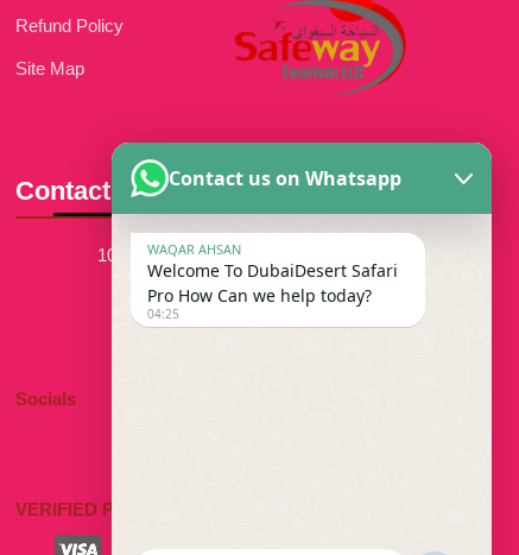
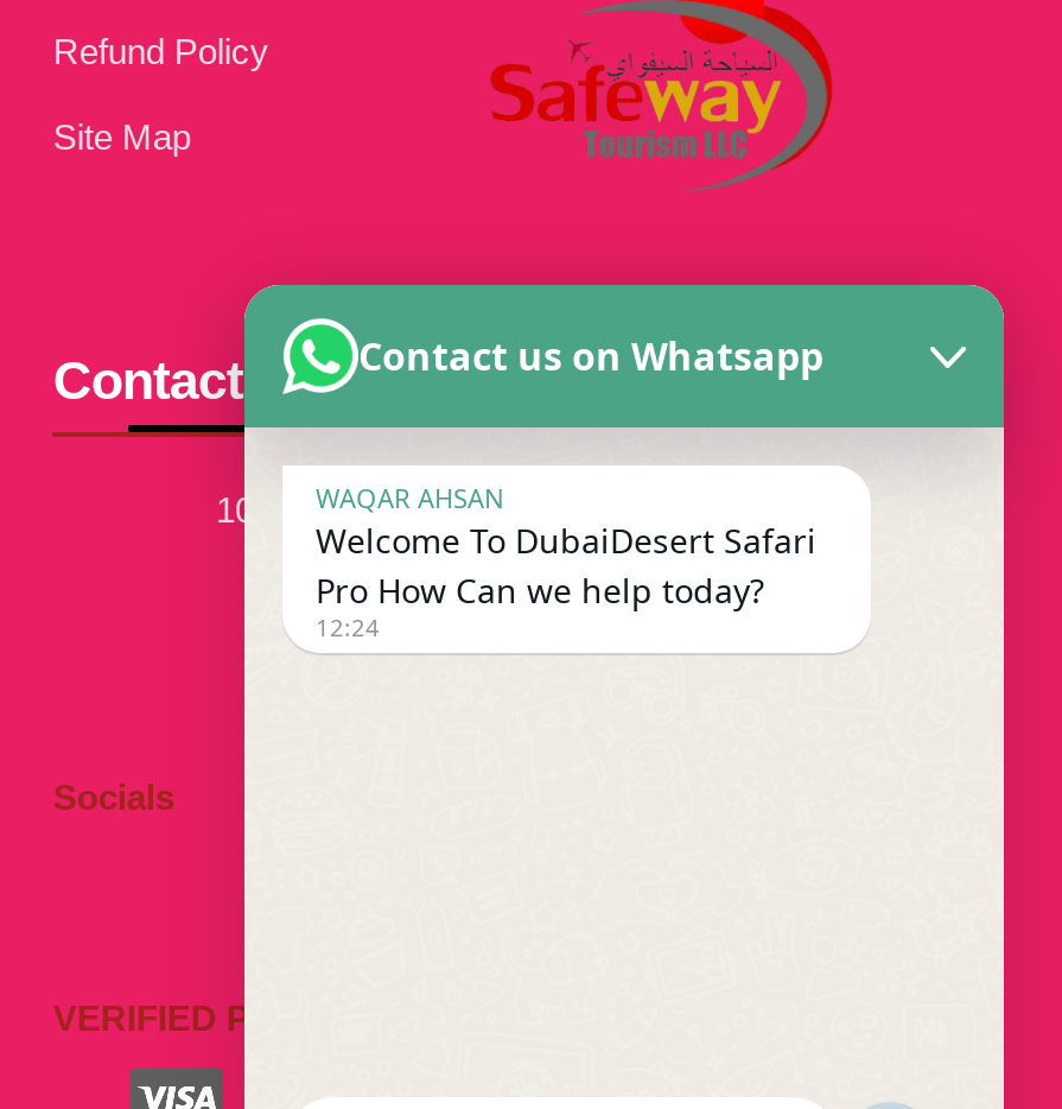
- 04:25
+ 12:24
